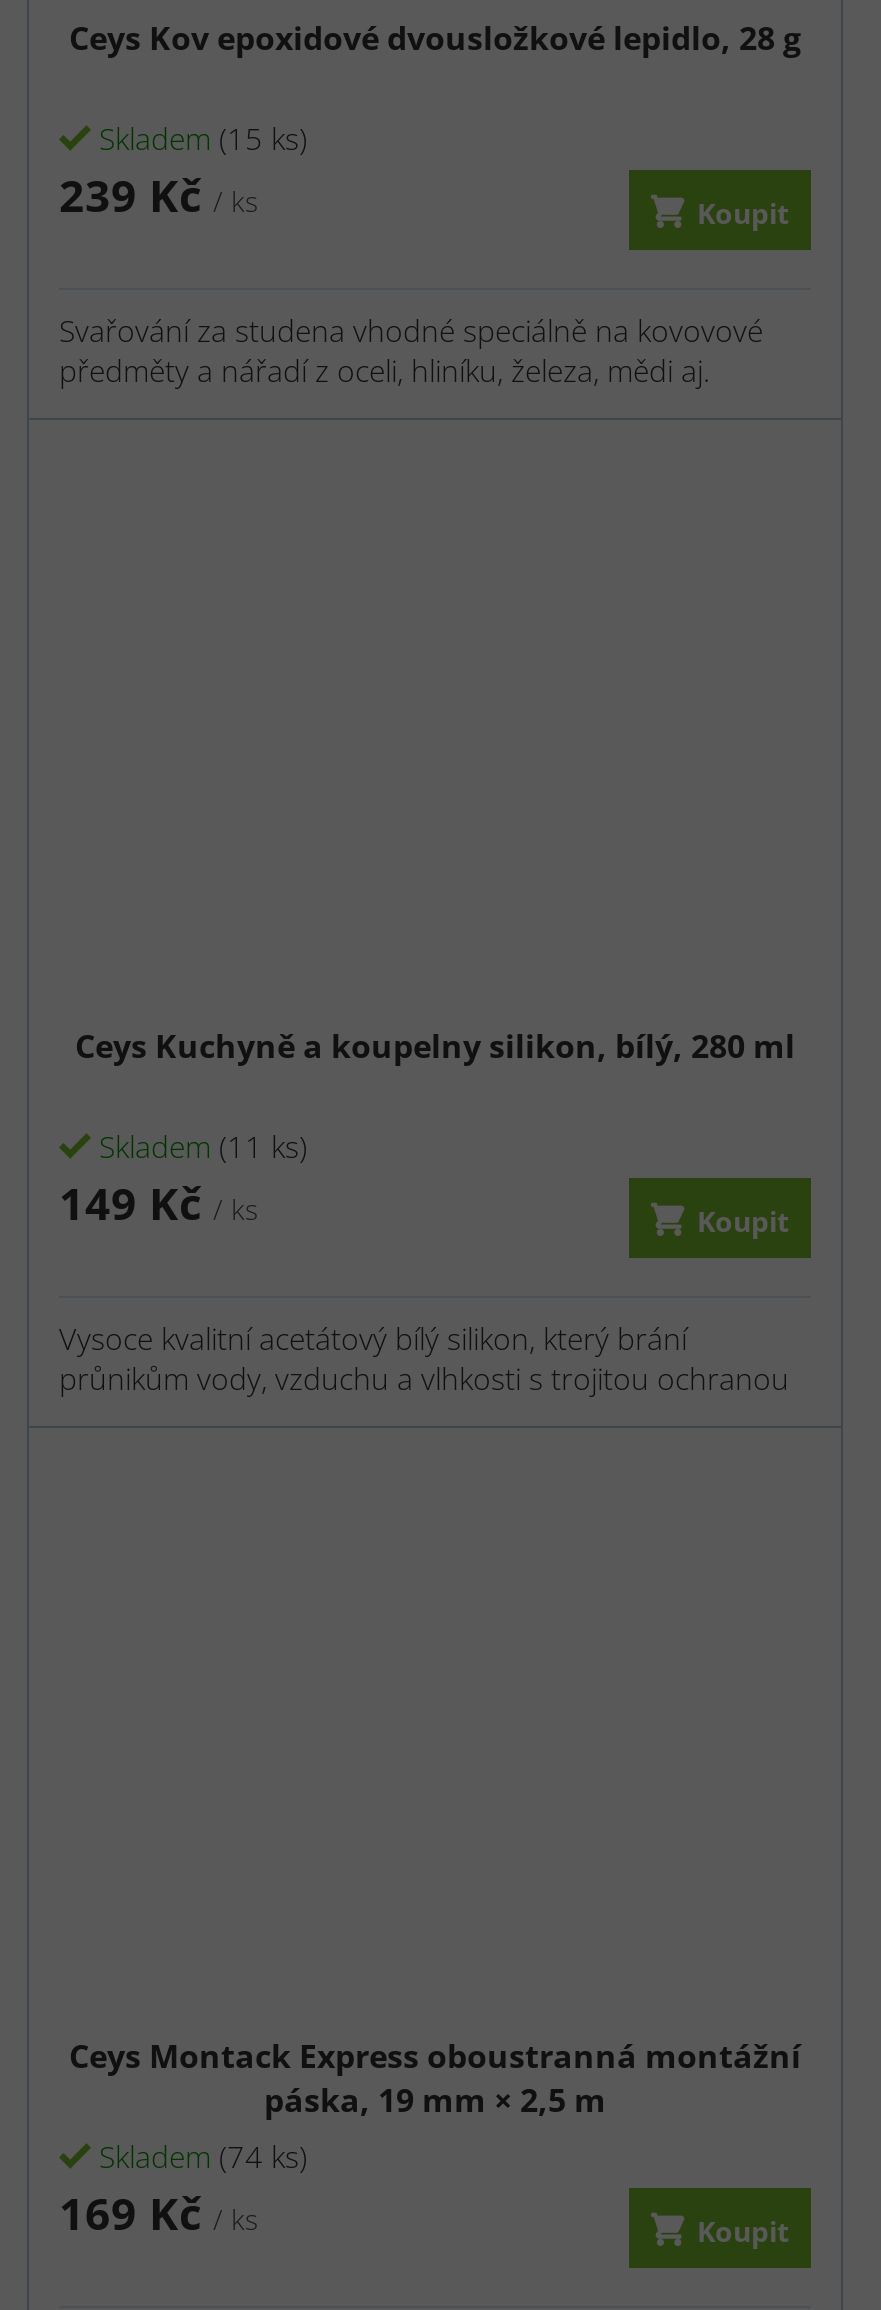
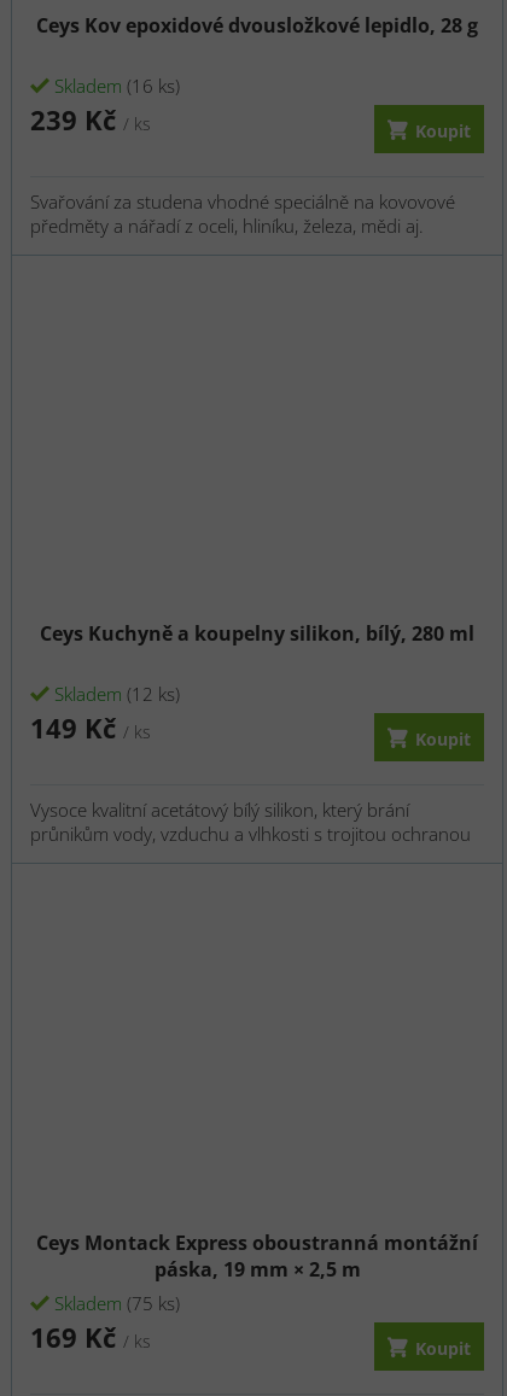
- Skladem (15 ks)
+ Skladem (16 ks)

- Skladem (11 ks)
+ Skladem (12 ks)

- Skladem (74 ks)
+ Skladem (75 ks)
